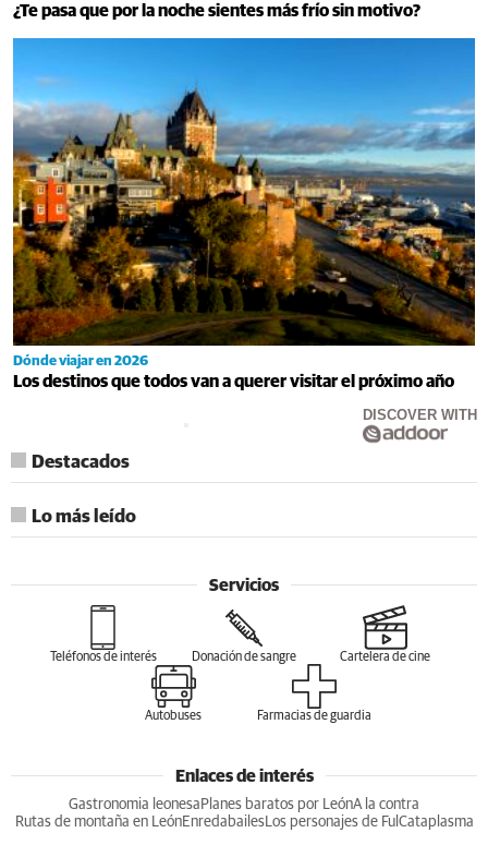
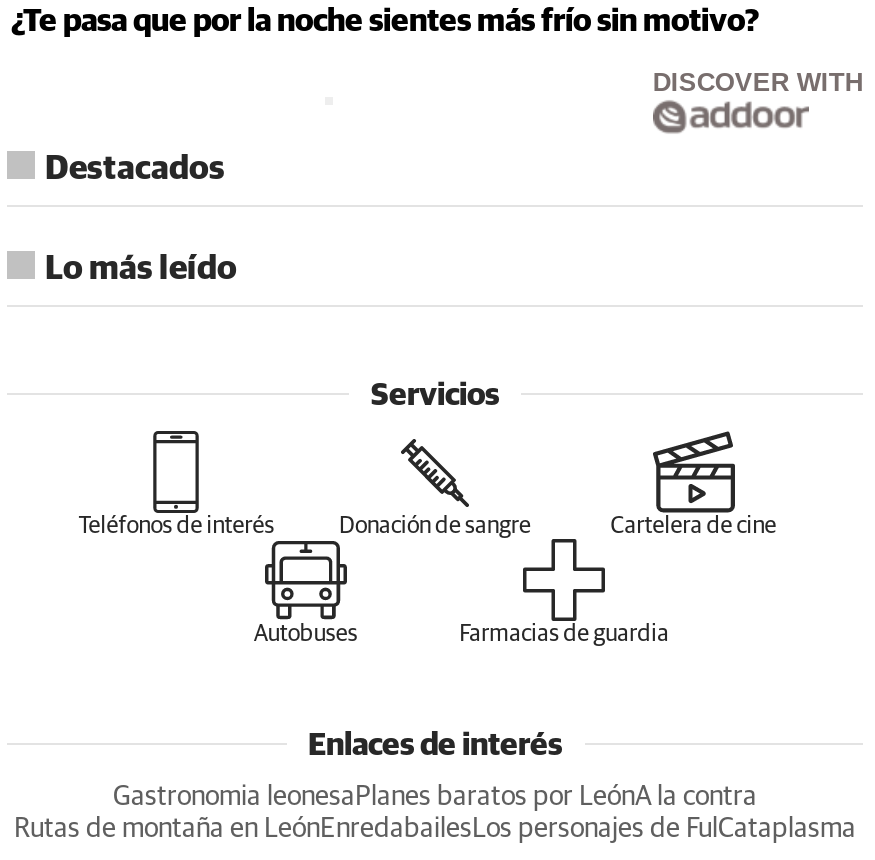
- [image]
- Dónde viajar en 2026
- Los destinos que todos van a querer visitar el próximo año
